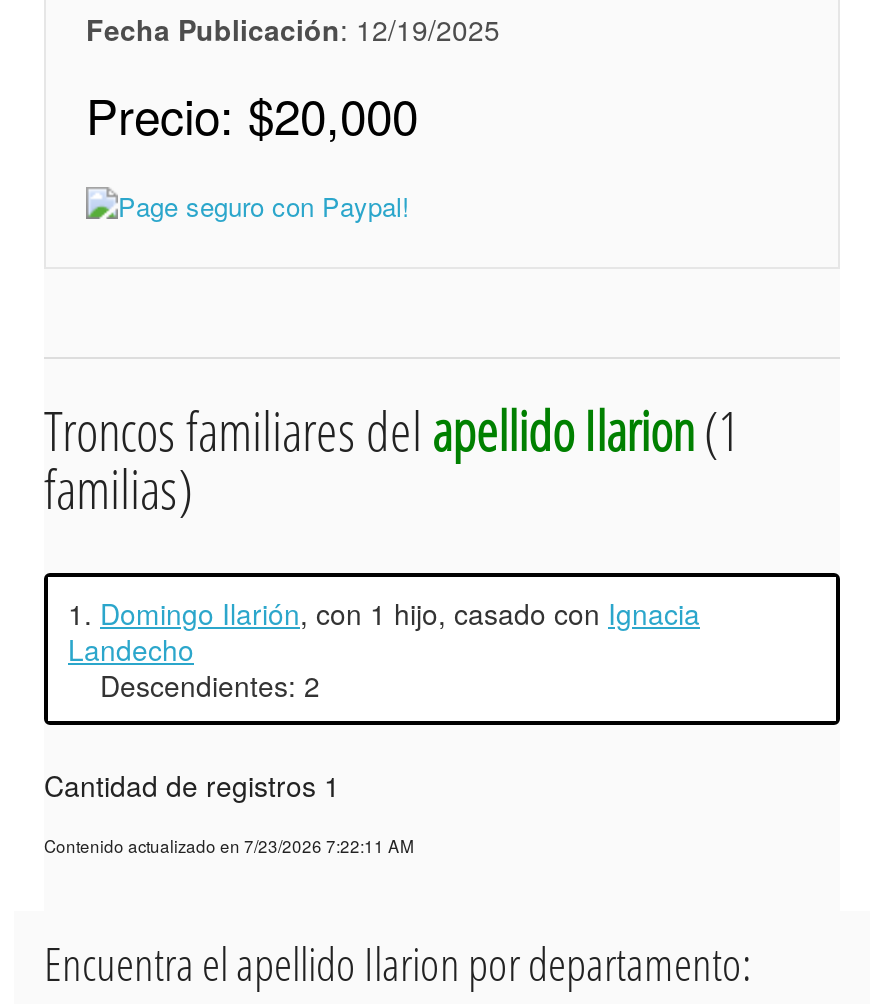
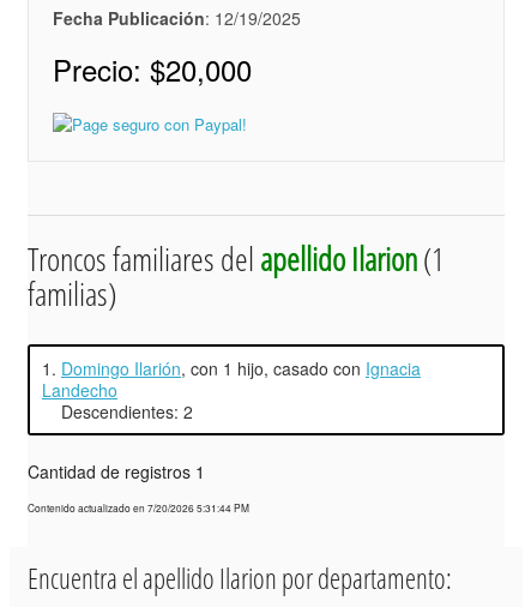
- Contenido actualizado en 7/23/2026 7:22:11 AM
+ Contenido actualizado en 7/20/2026 5:31:44 PM
